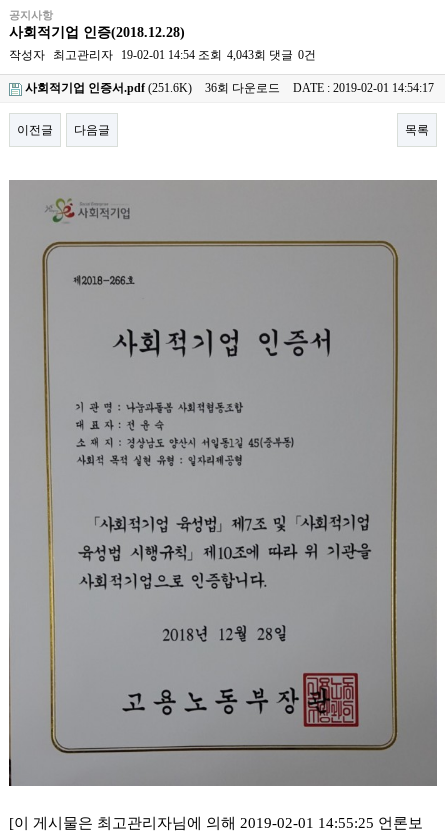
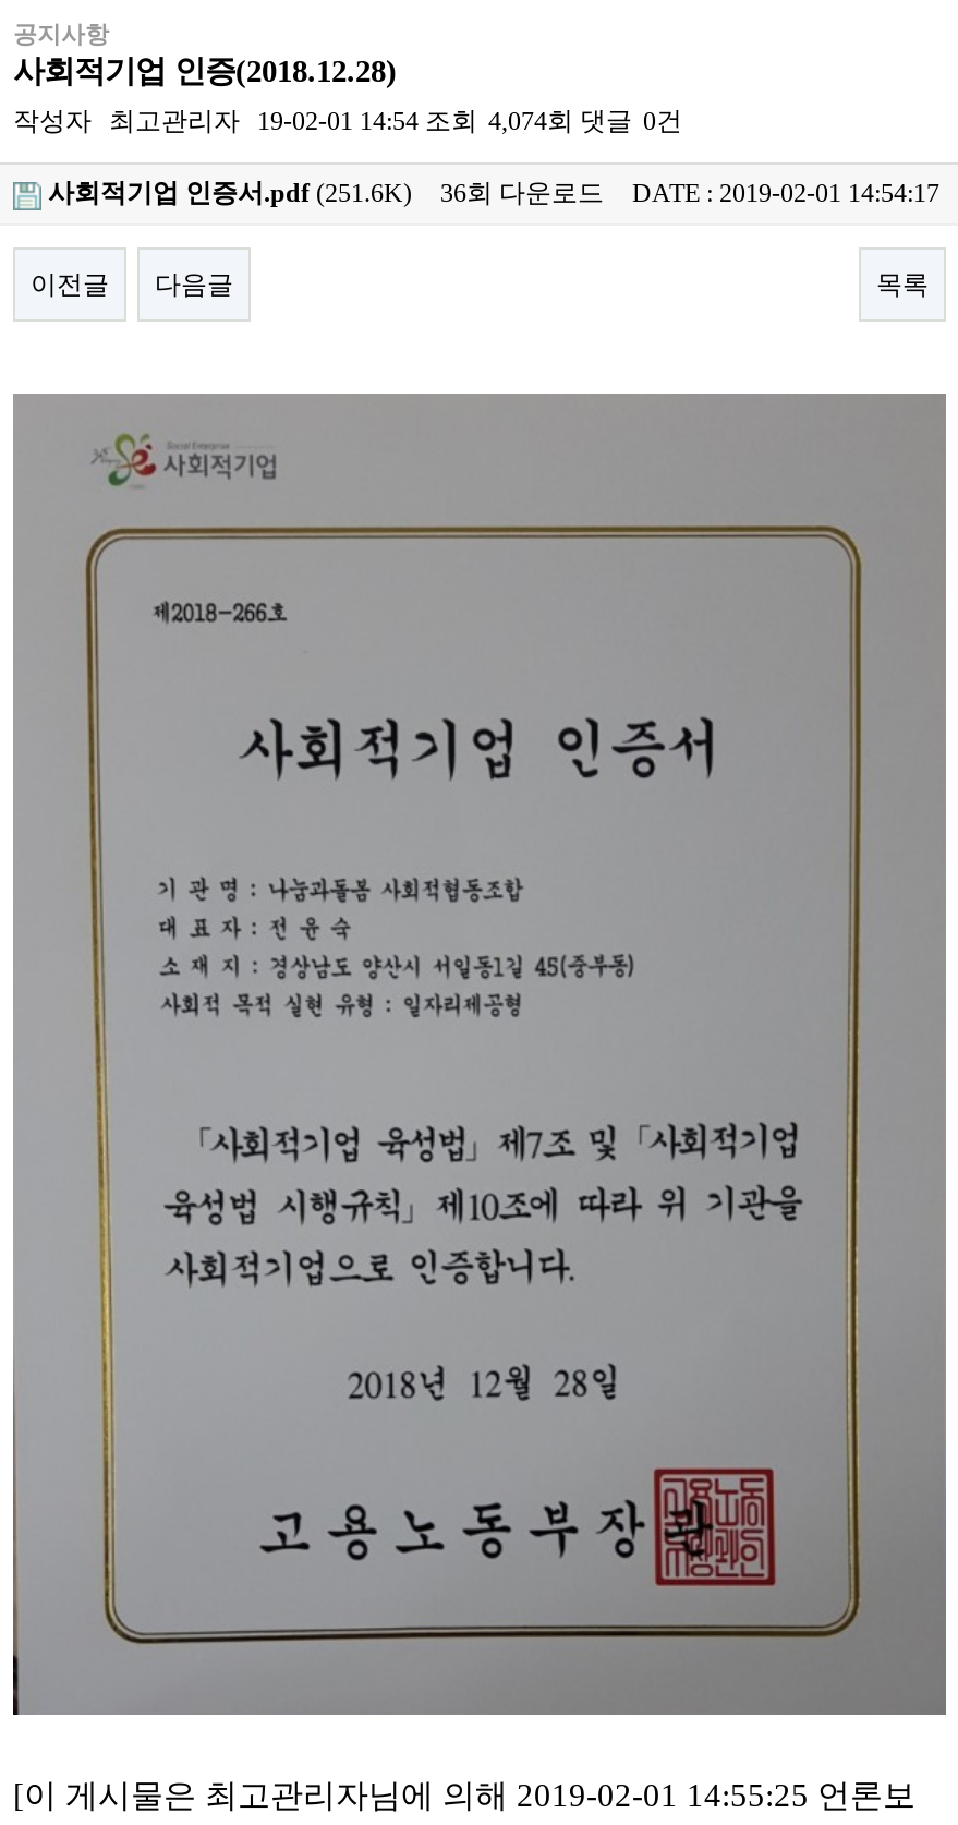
- 작성자 최고관리자 19-02-01 14:54 조회 4,043회 댓글 0건
+ 작성자 최고관리자 19-02-01 14:54 조회 4,074회 댓글 0건
